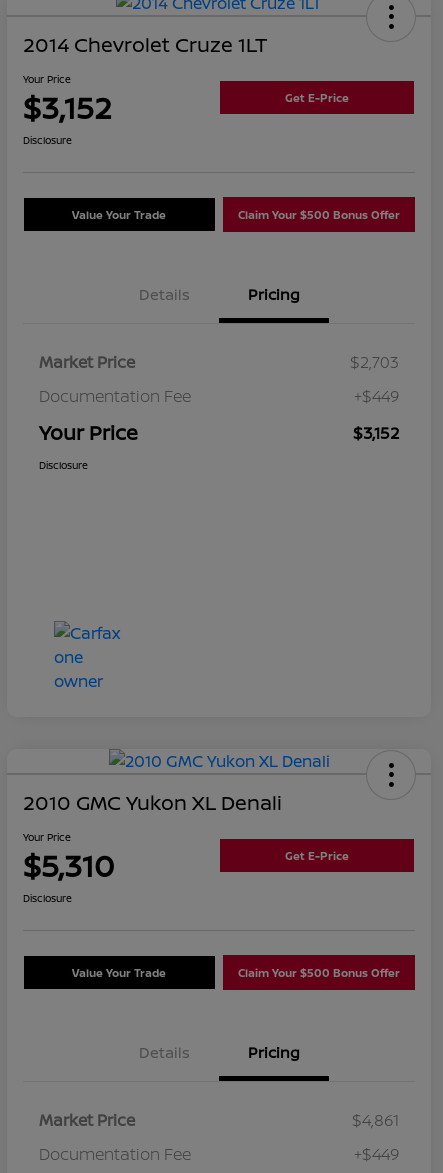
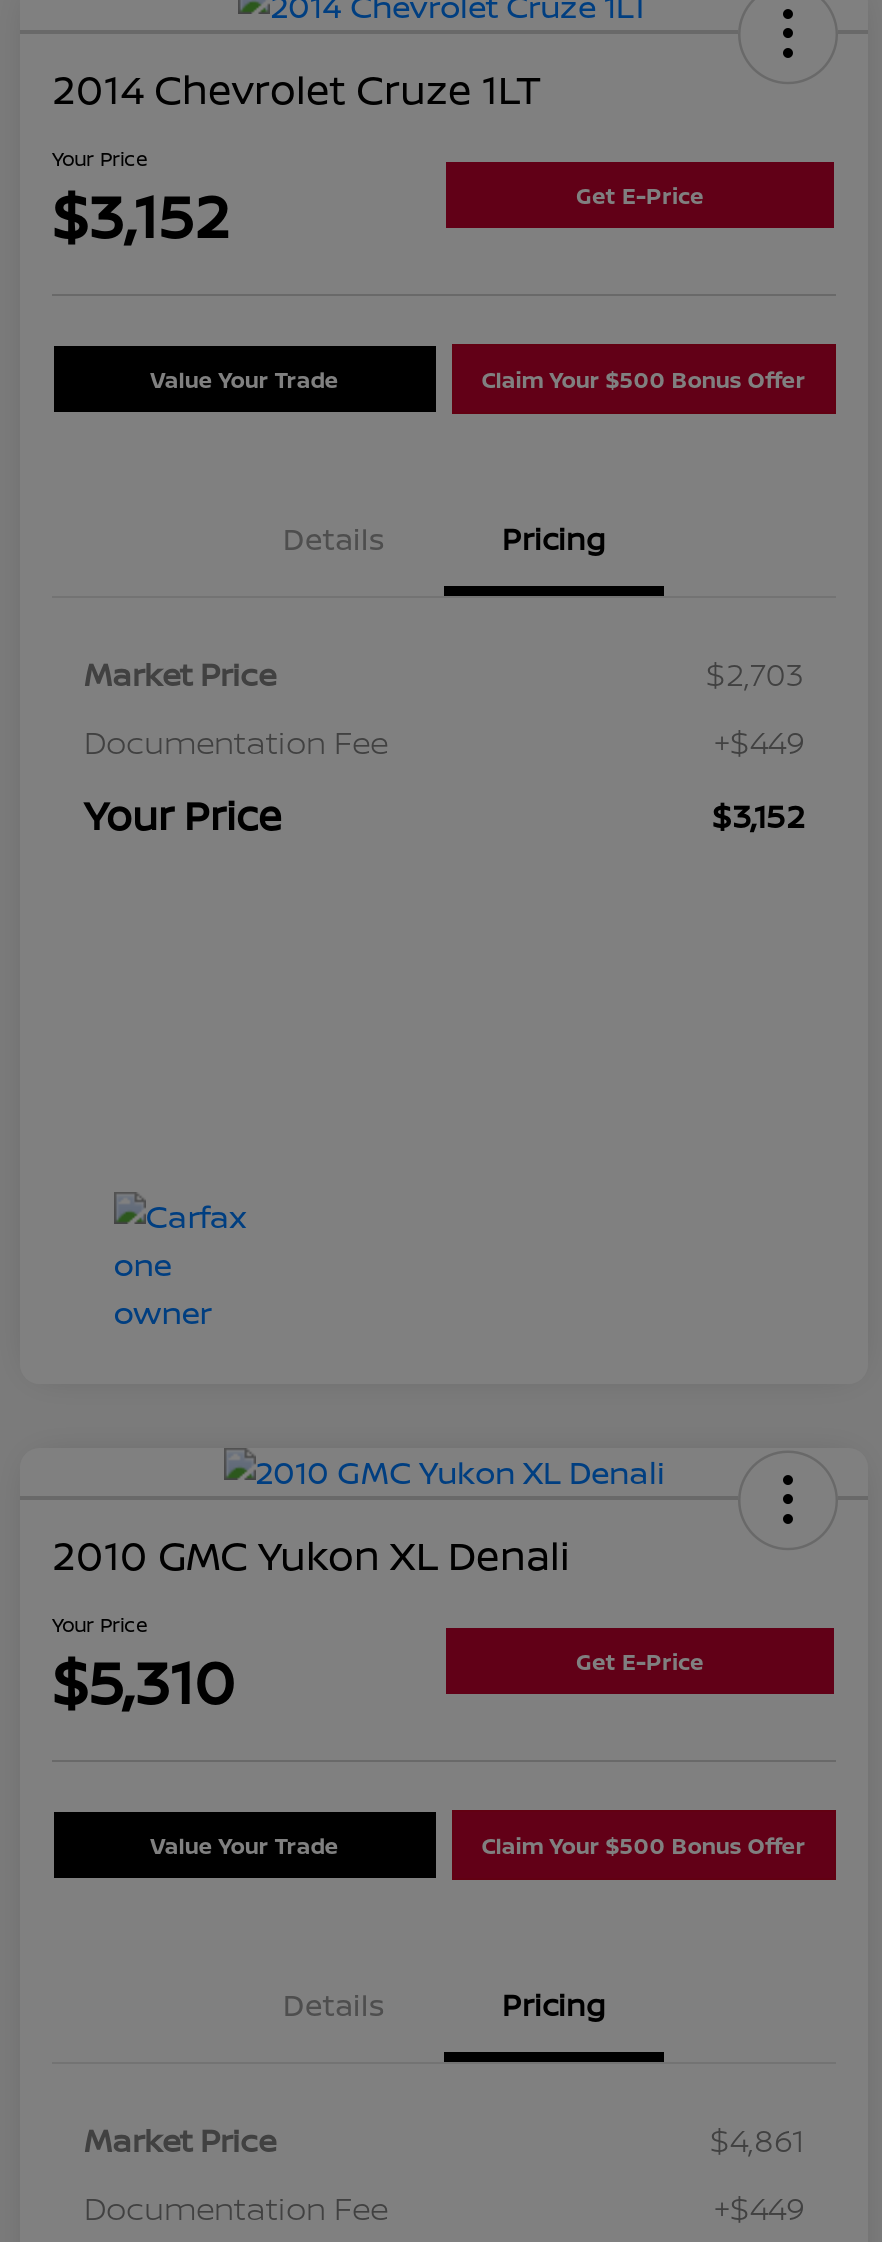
- Disclosure

- Disclosure

- Disclosure
